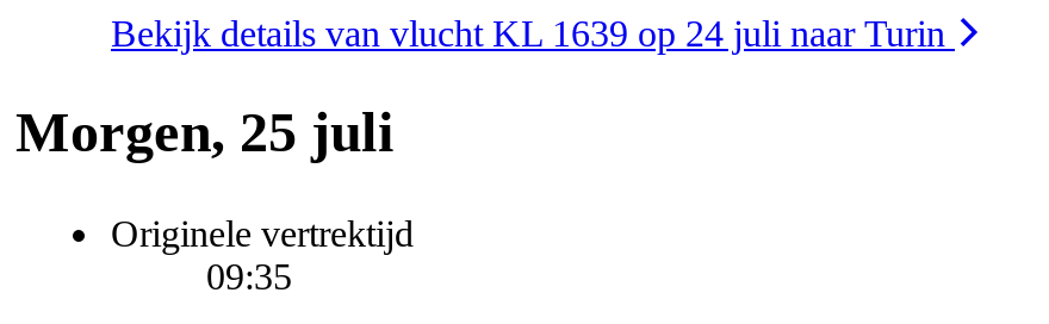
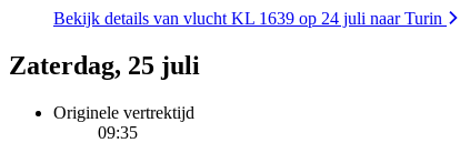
- Morgen, 25 juli
+ Zaterdag, 25 juli
